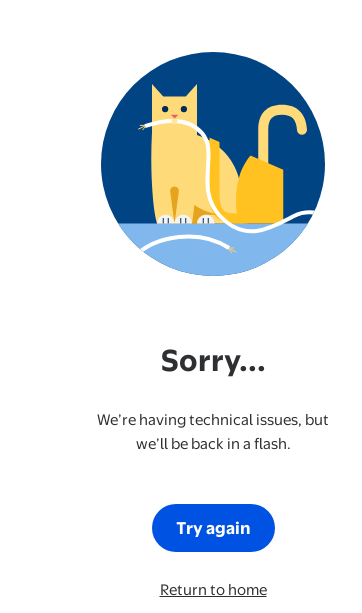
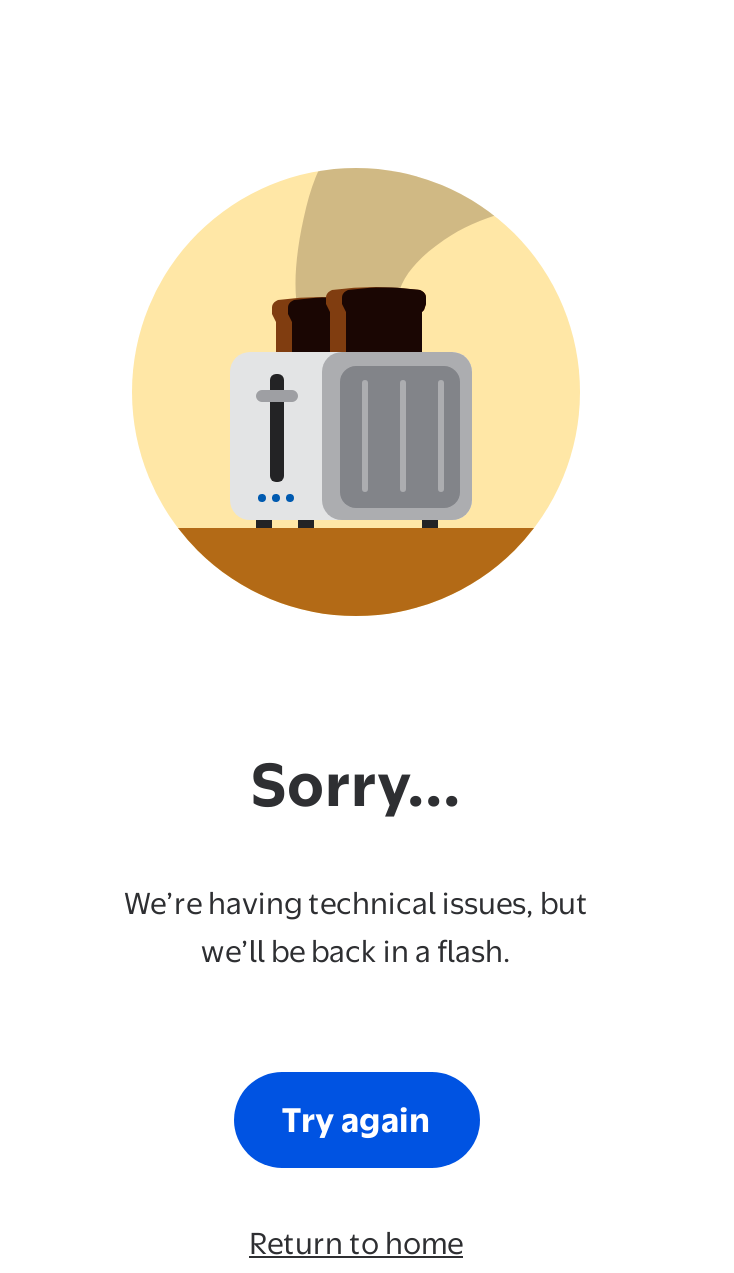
- [image]
+ [image]
